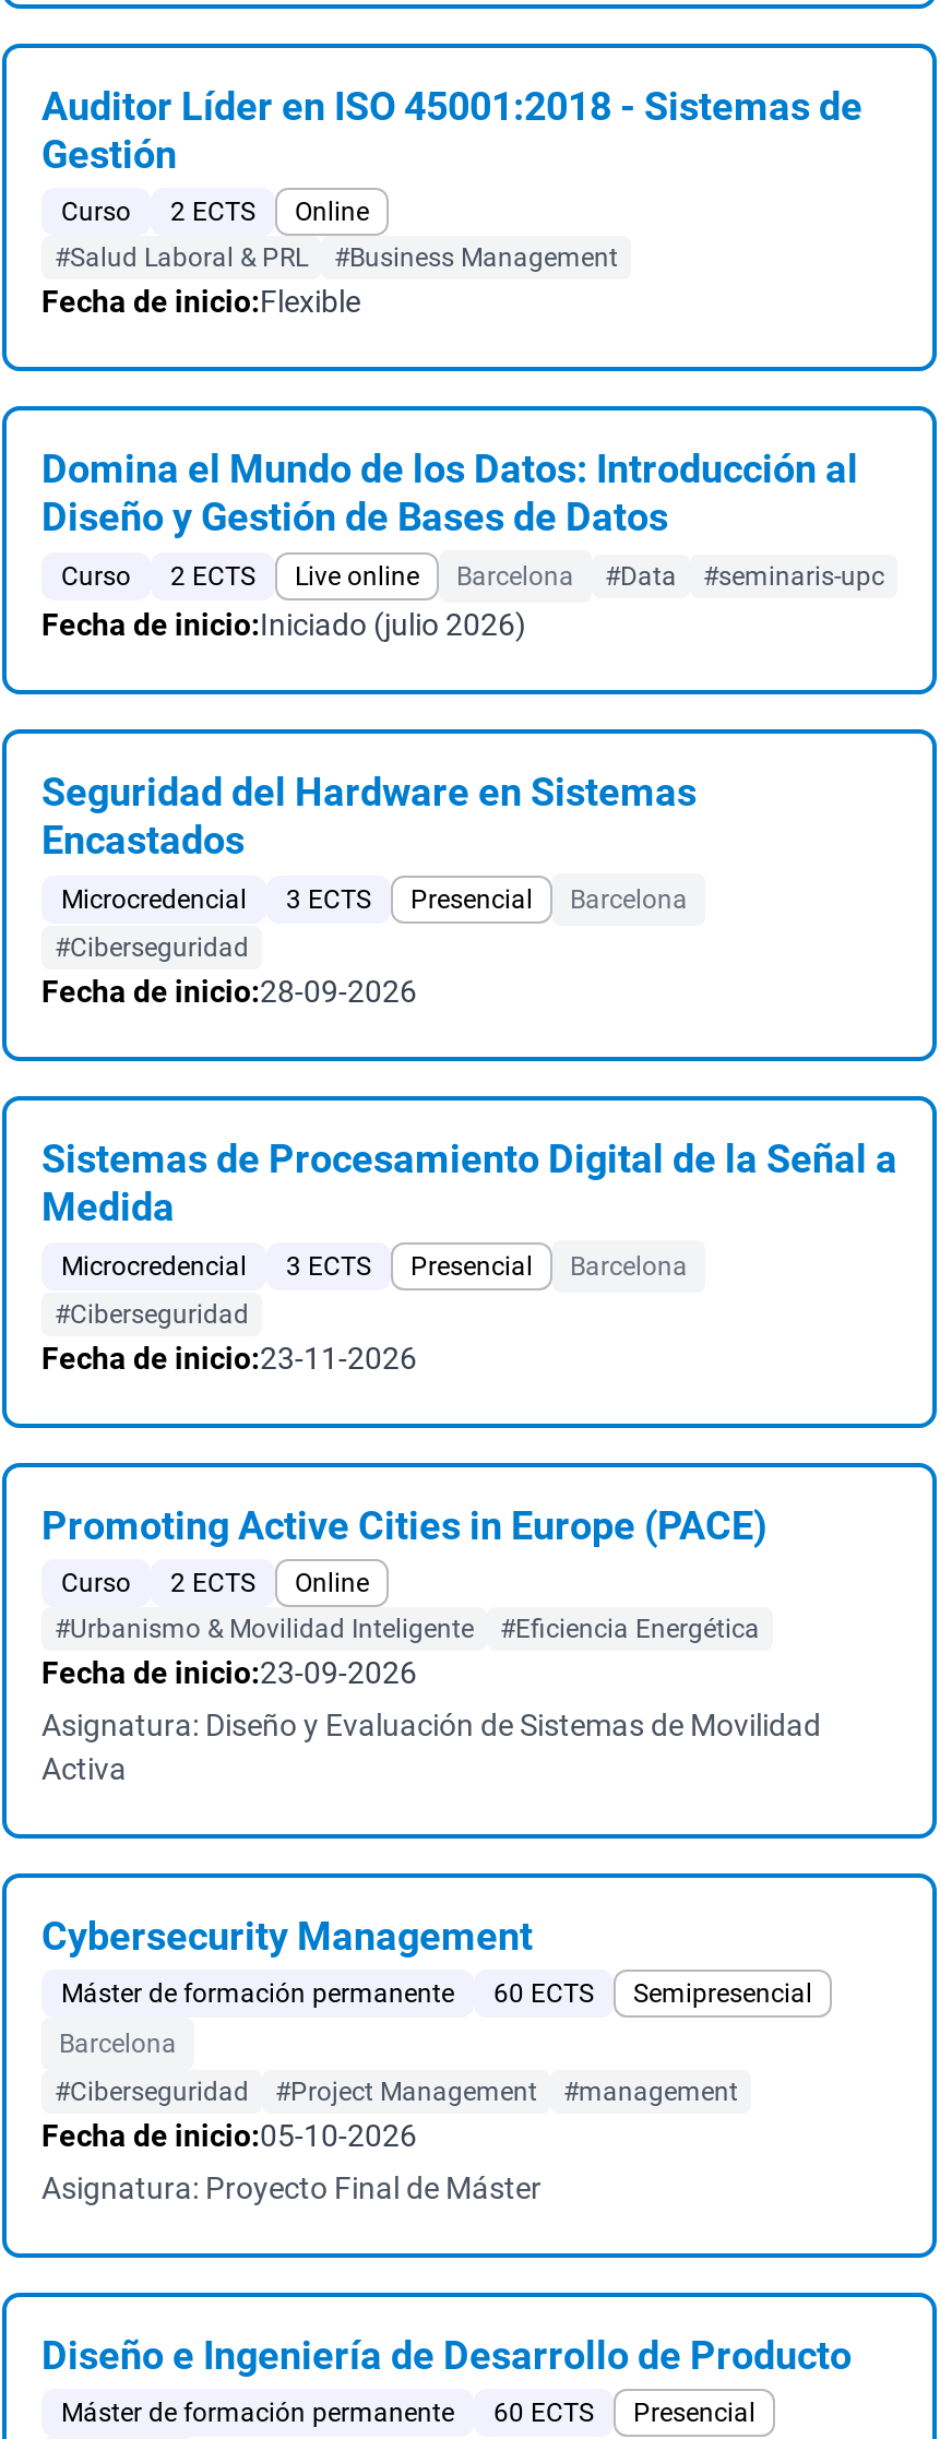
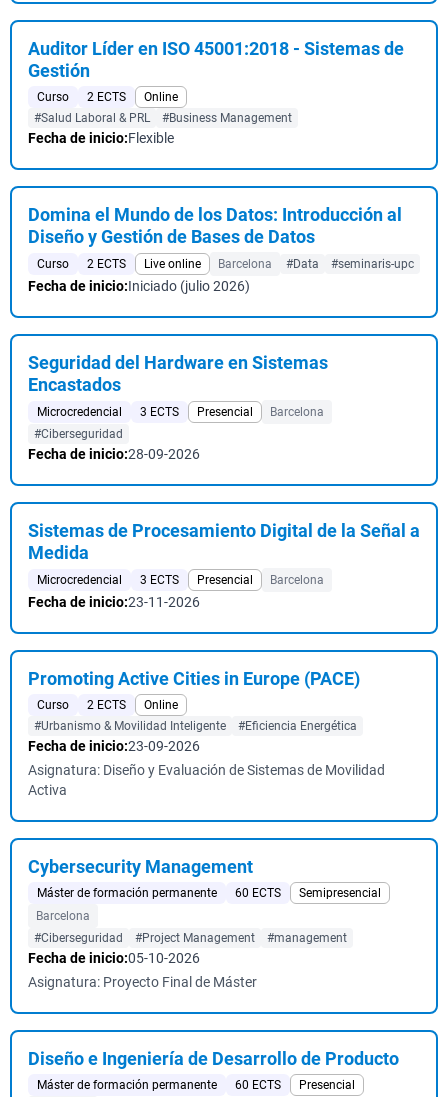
- #Ciberseguridad
